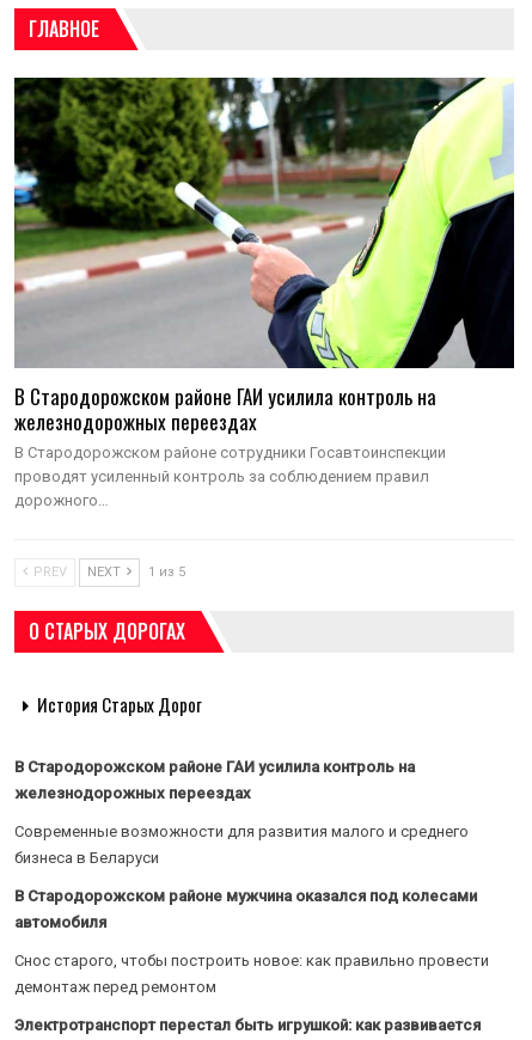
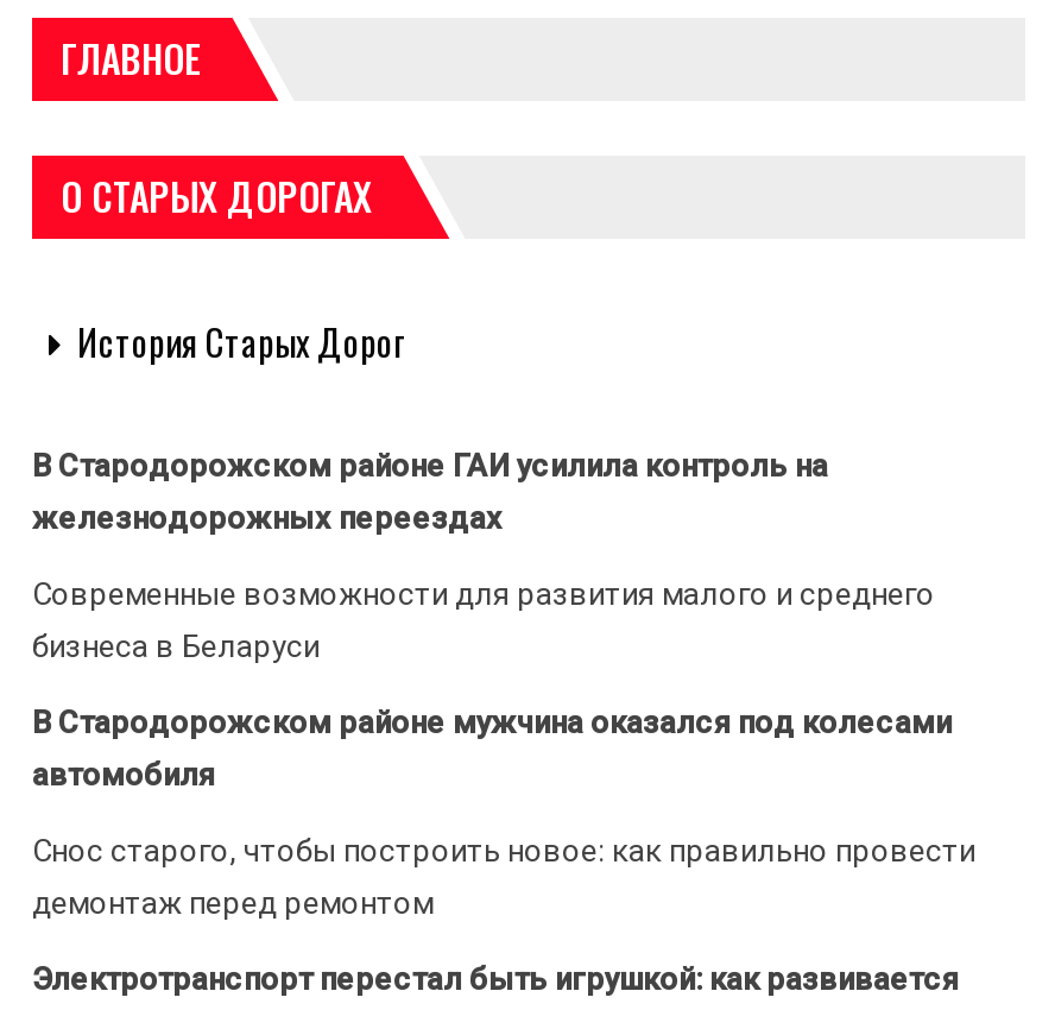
- [image]
- В Стародорожском районе ГАИ усилила контроль на
- железнодорожных переездах
- В Стародорожском районе сотрудники Госавтоинспекции
- проводят усиленный контроль за соблюдением правил
- дорожного…

- PREV
- NEXT
- 1 из 5
